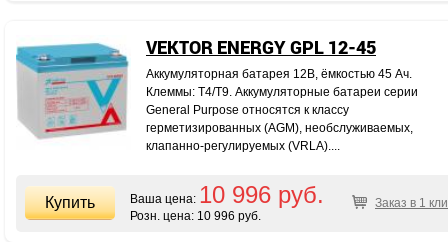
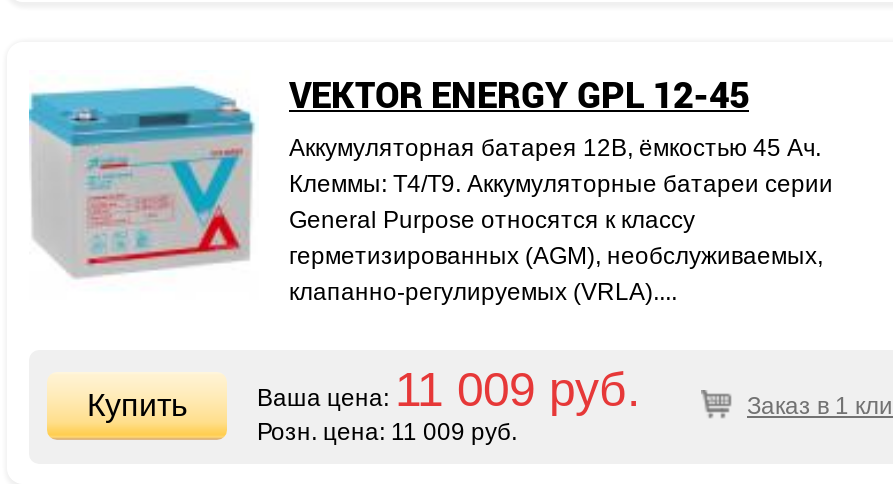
- Ваша цена: 10 996 руб.
+ Ваша цена: 11 009 руб.

- Розн. цена: 10 996 руб.
+ Розн. цена: 11 009 руб.
